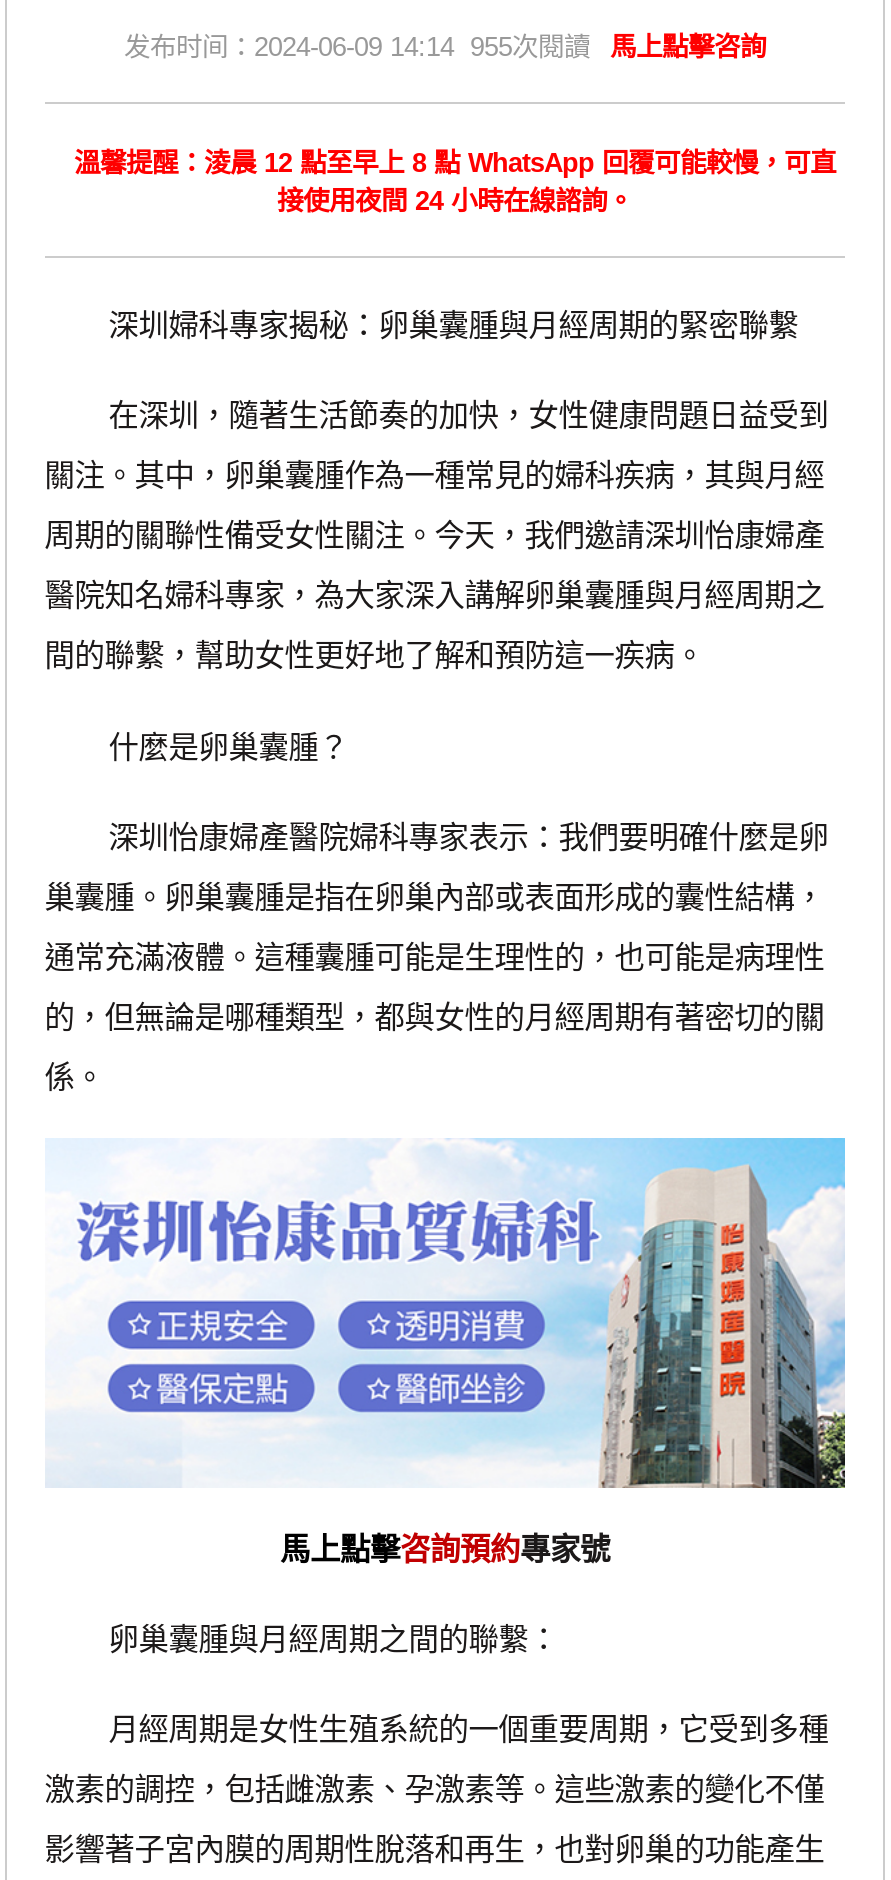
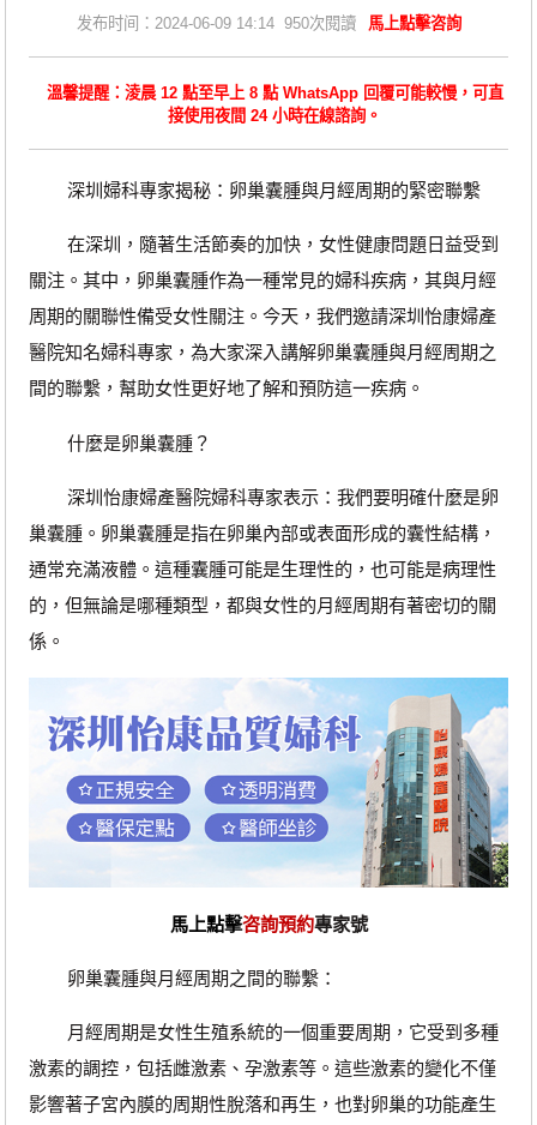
- 发布时间：2024-06-09 14:14 955次閱讀
+ 发布时间：2024-06-09 14:14 950次閱讀
